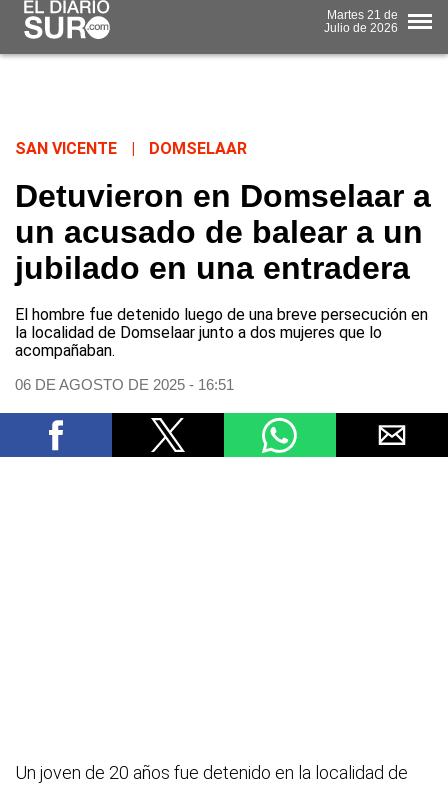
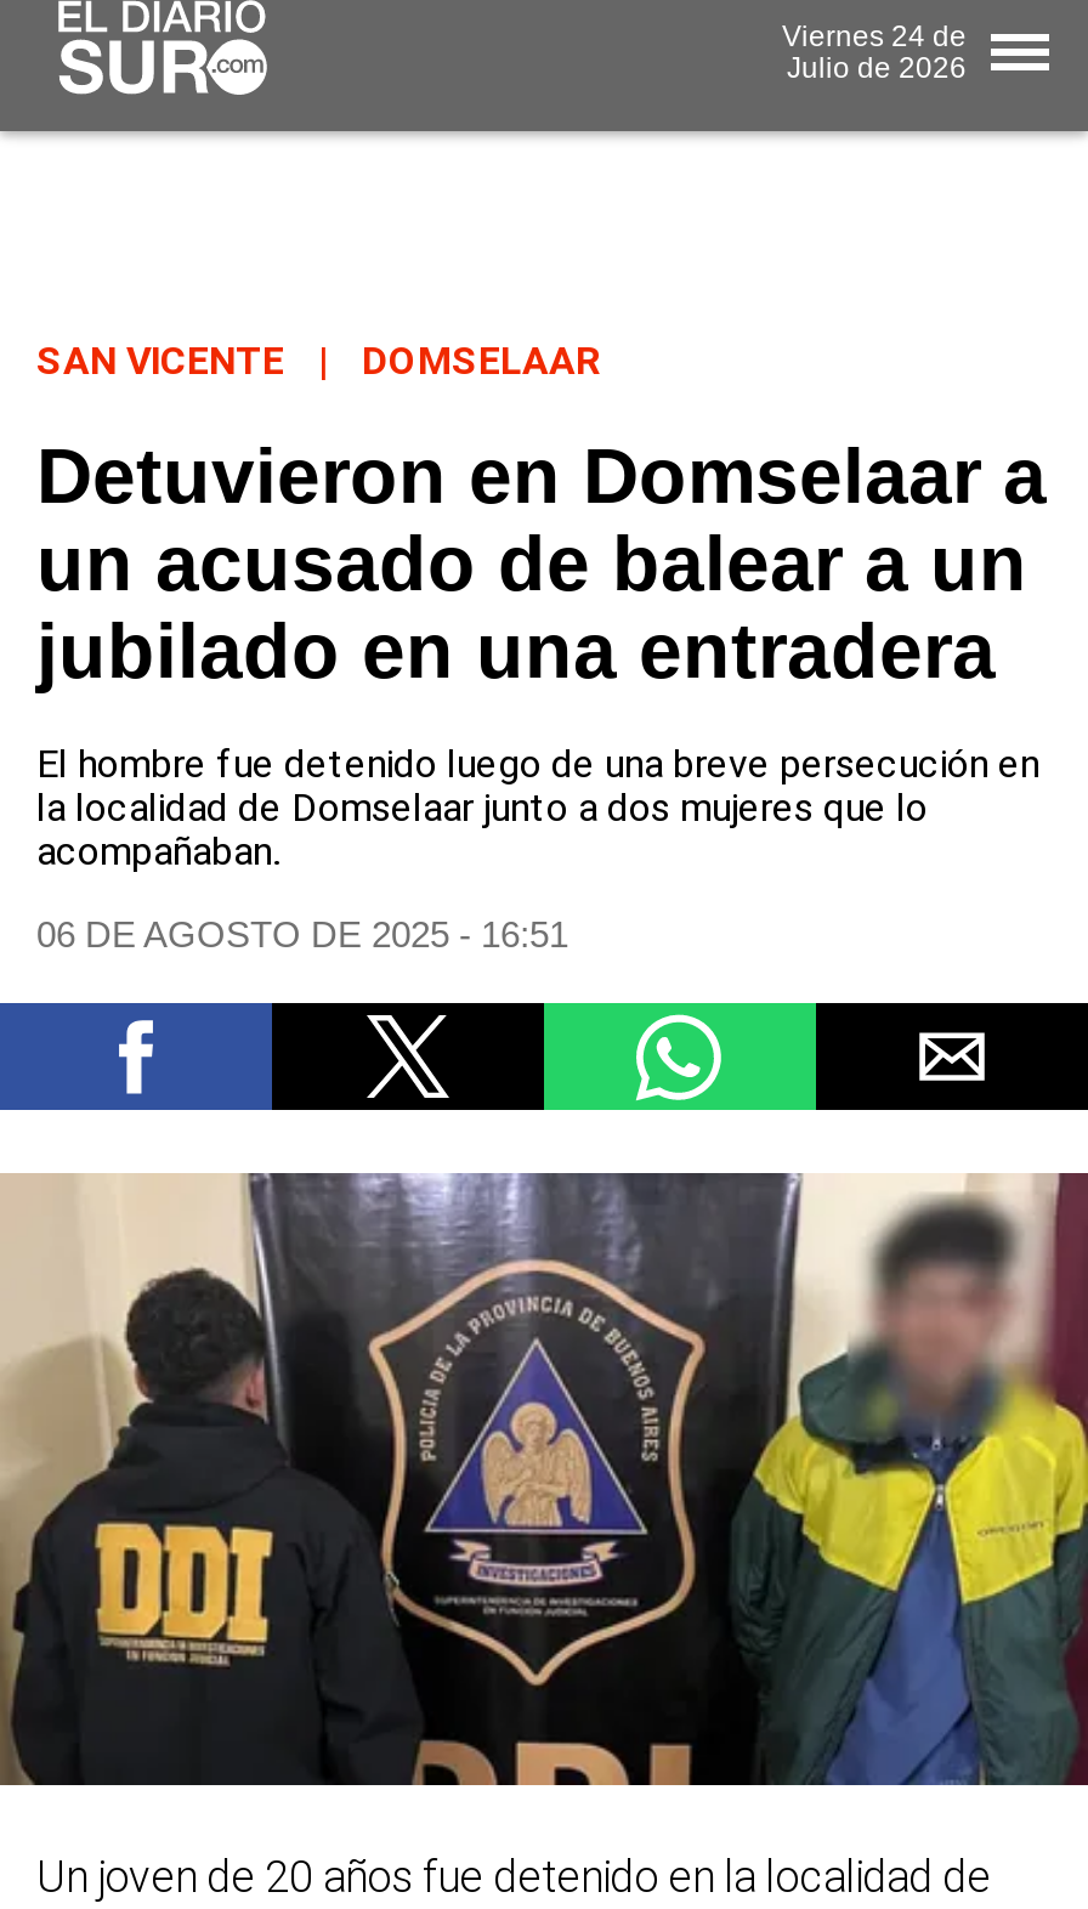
- Martes 21 de
+ Viernes 24 de

+ [image]
